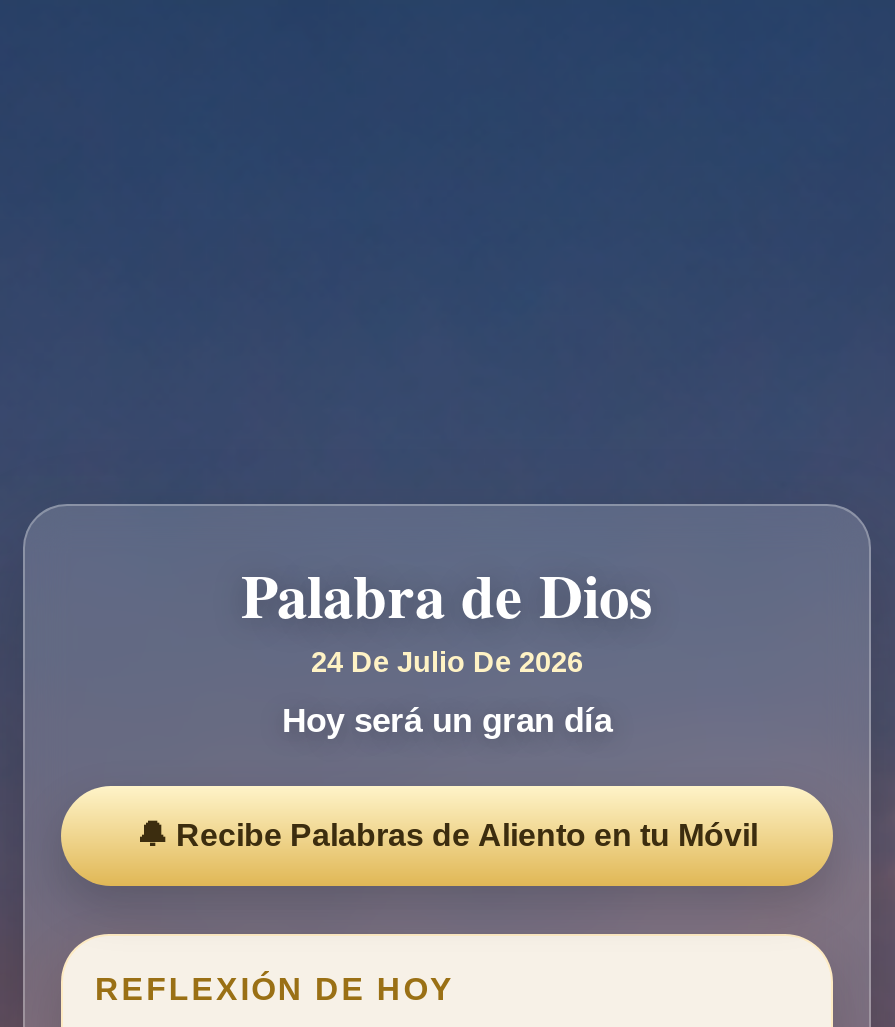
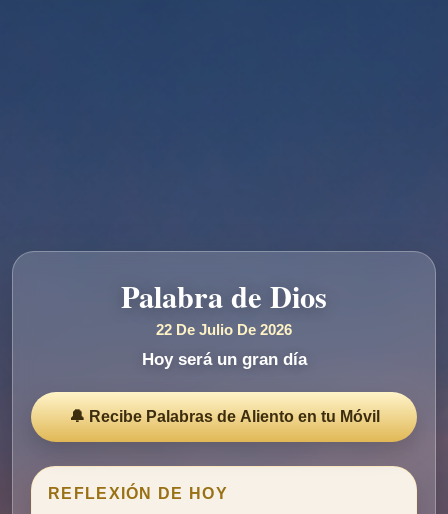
- 24 De Julio De 2026
+ 22 De Julio De 2026
